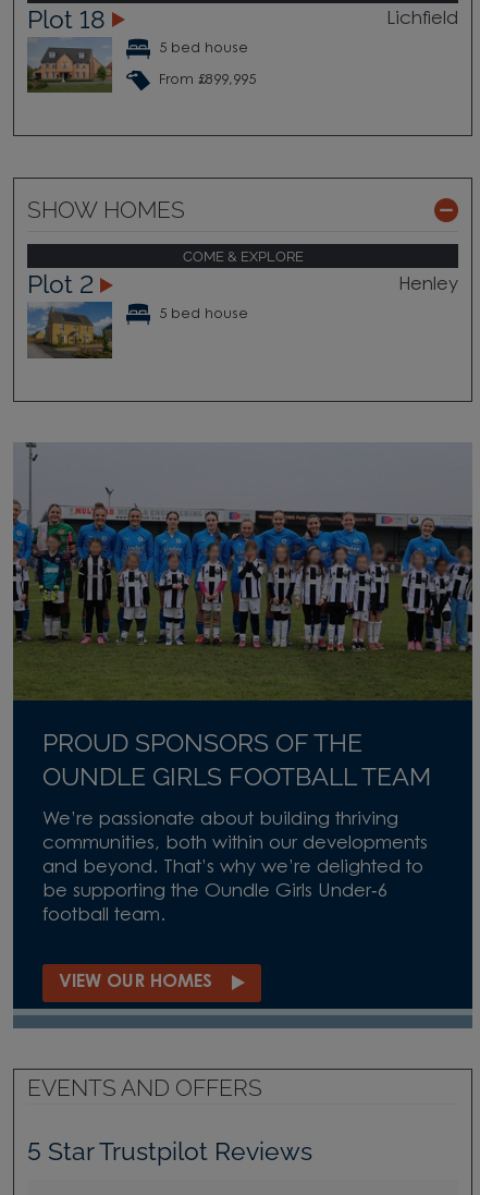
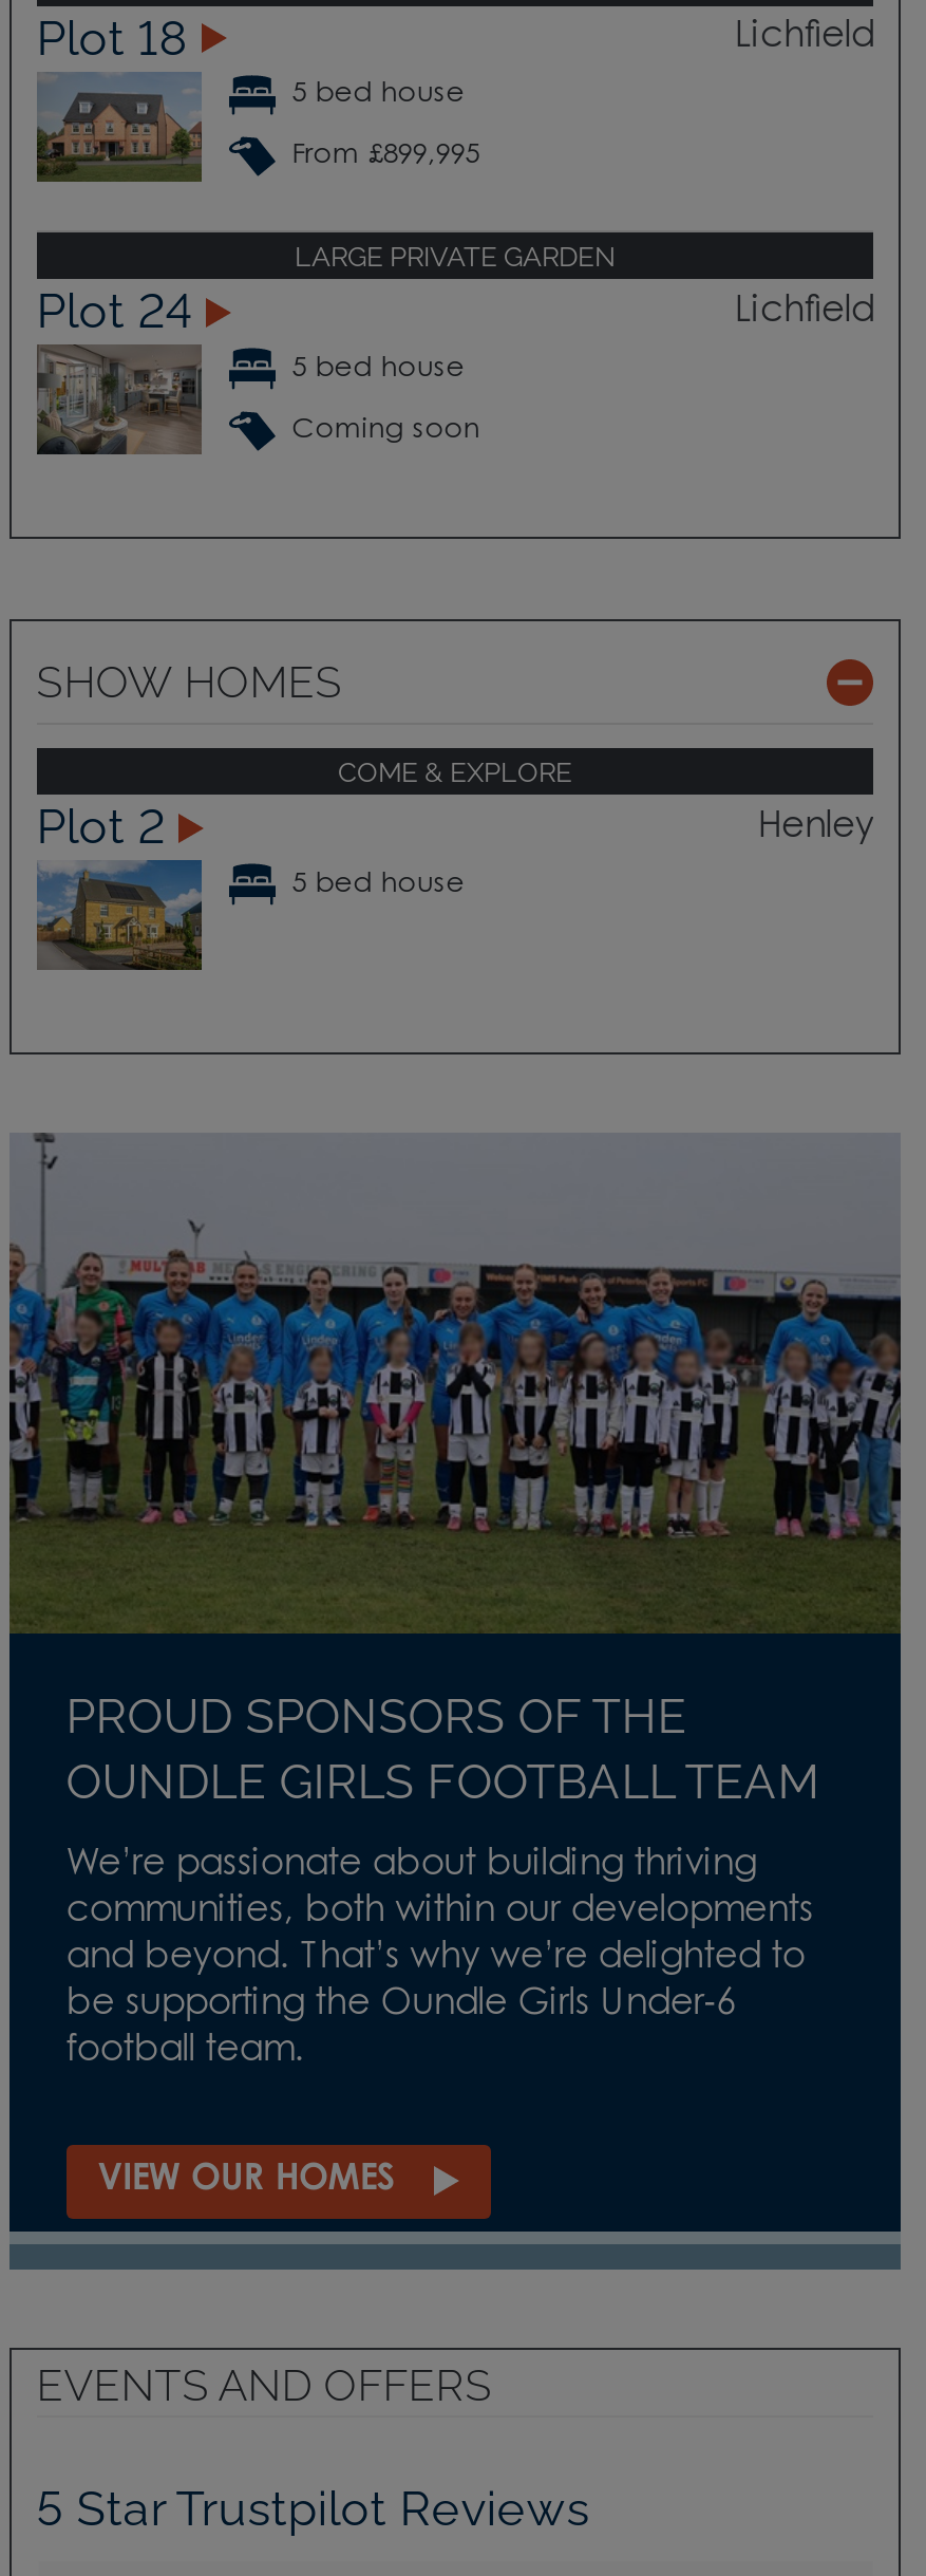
+ [image]
+ LARGE PRIVATE GARDEN
+ Plot 24
+ Lichfield
+ 5 bed house
+ Coming soon
